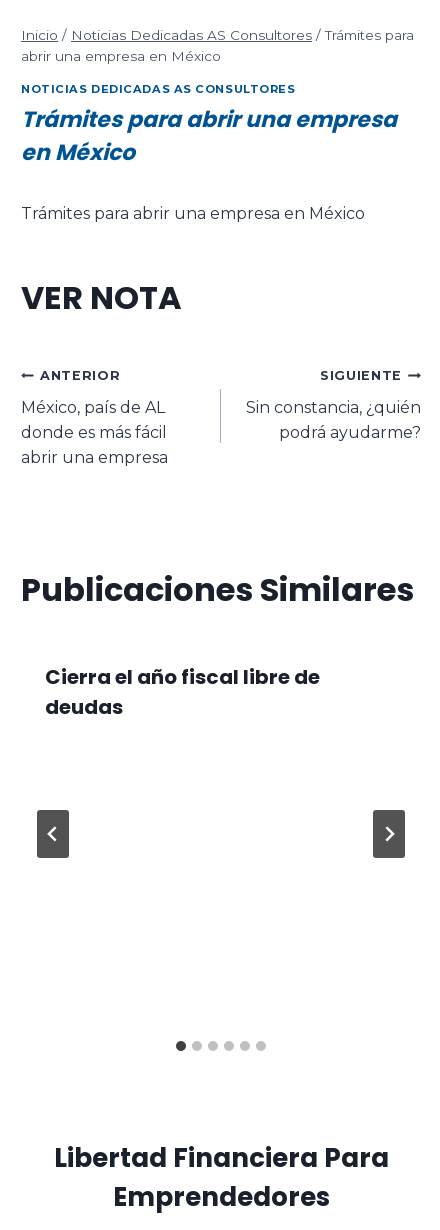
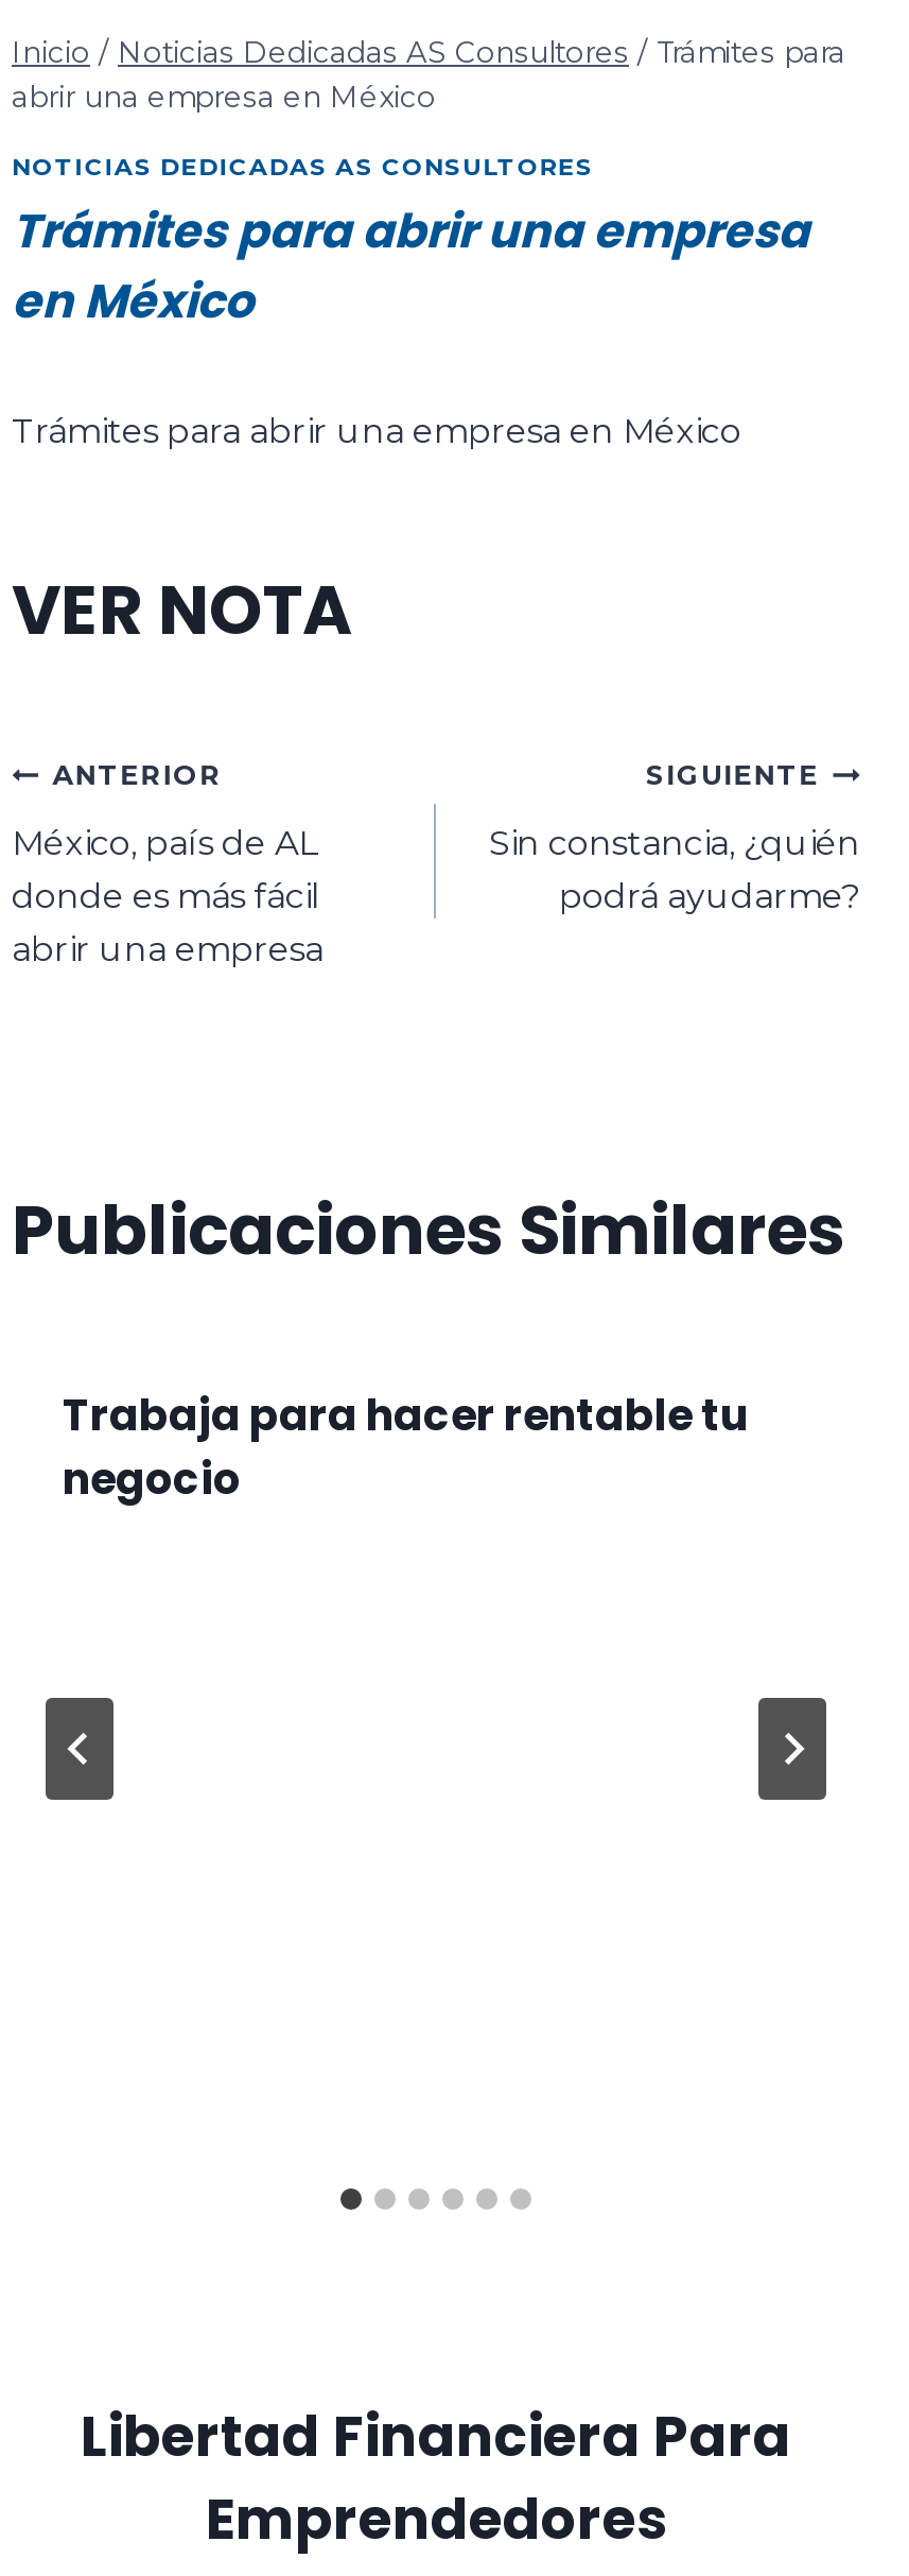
- Cierra el año fiscal libre de
- deudas
+ Trabaja para hacer rentable tu
+ negocio
